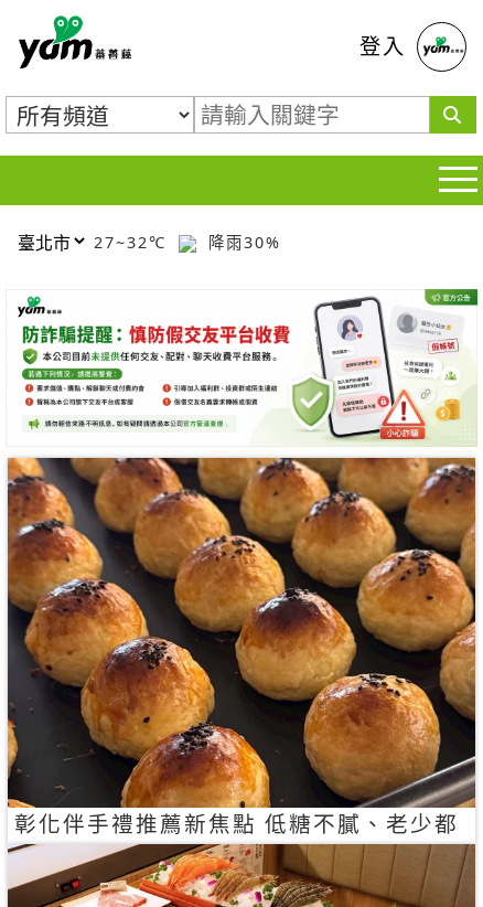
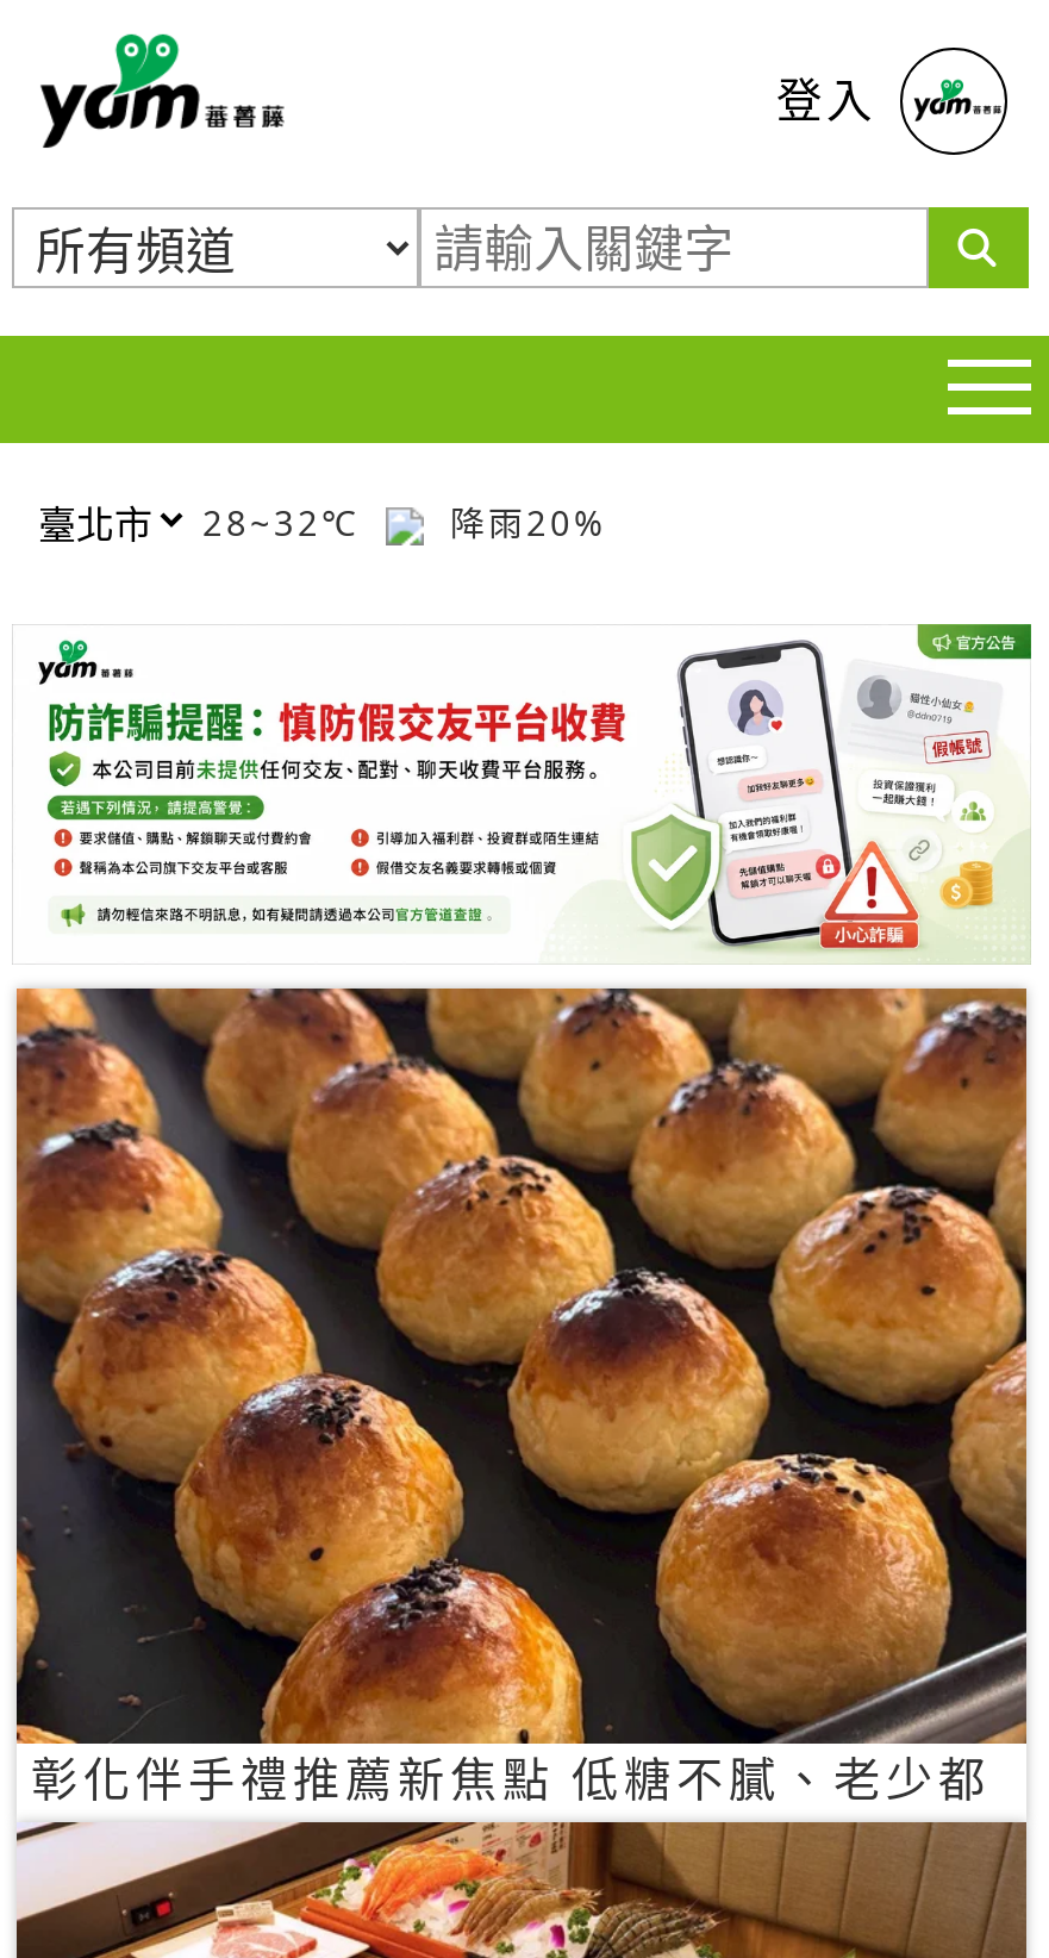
- 27~32℃
+ 28~32℃

- 降雨30%
+ 降雨20%
